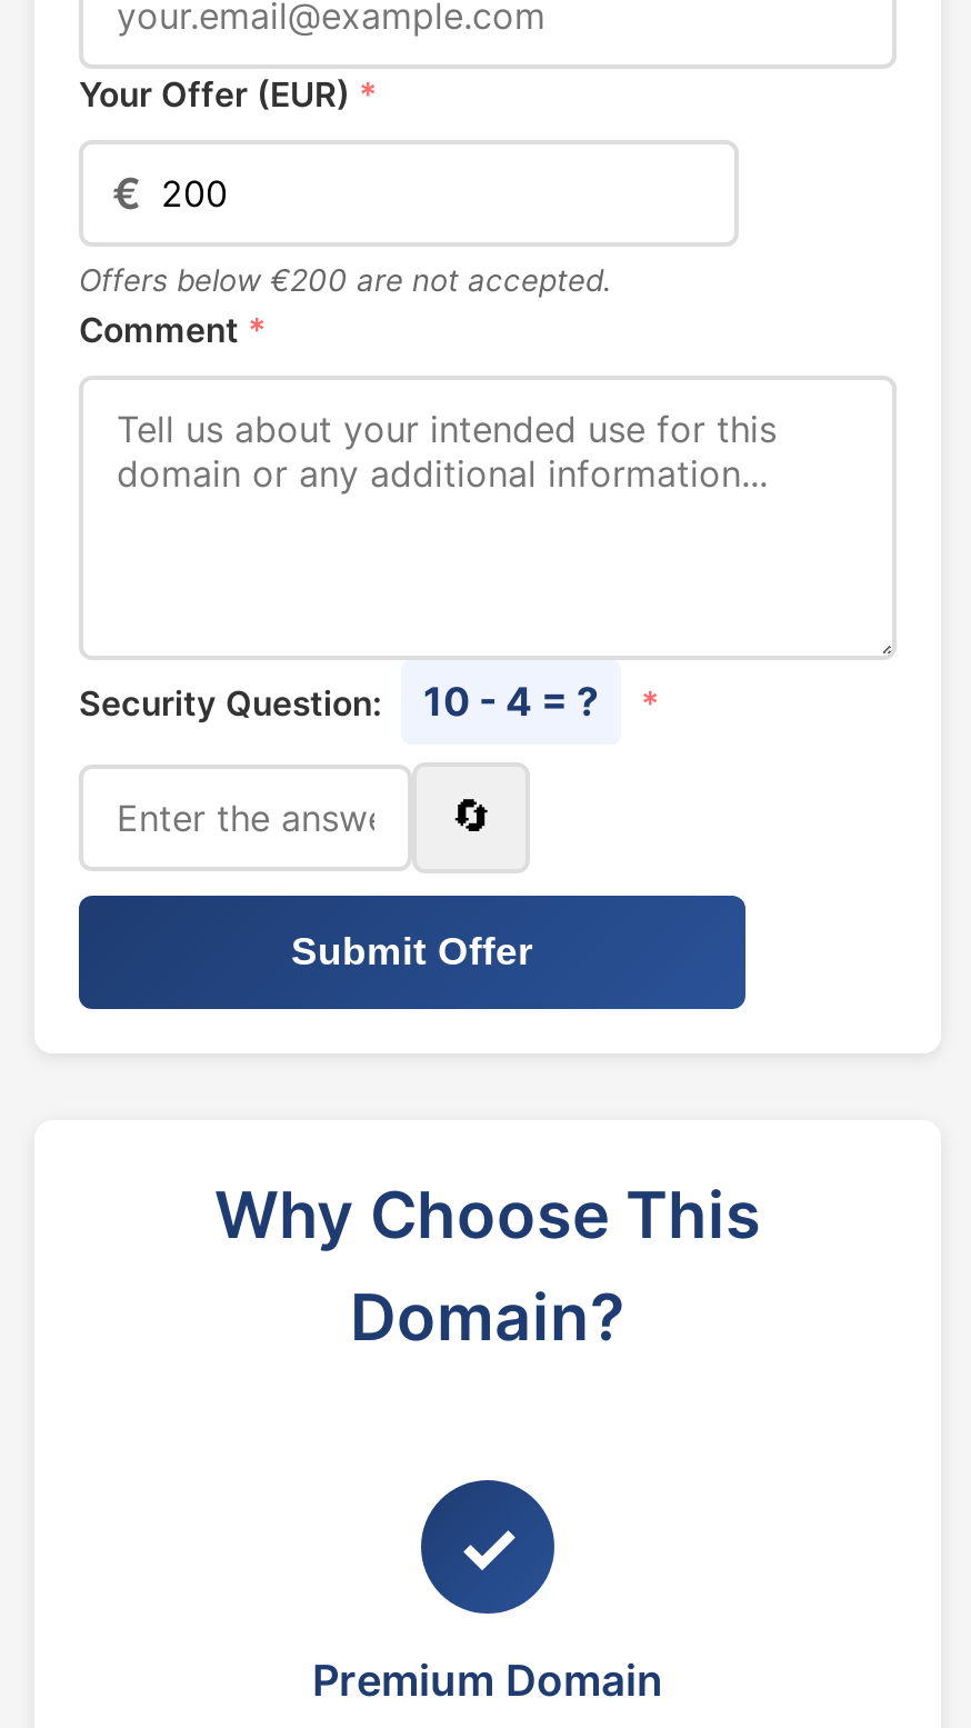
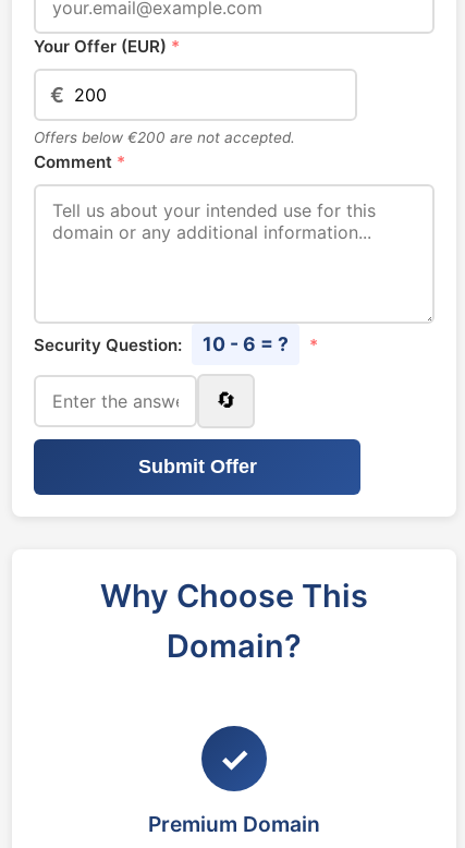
- 10 - 4 = ?
+ 10 - 6 = ?
